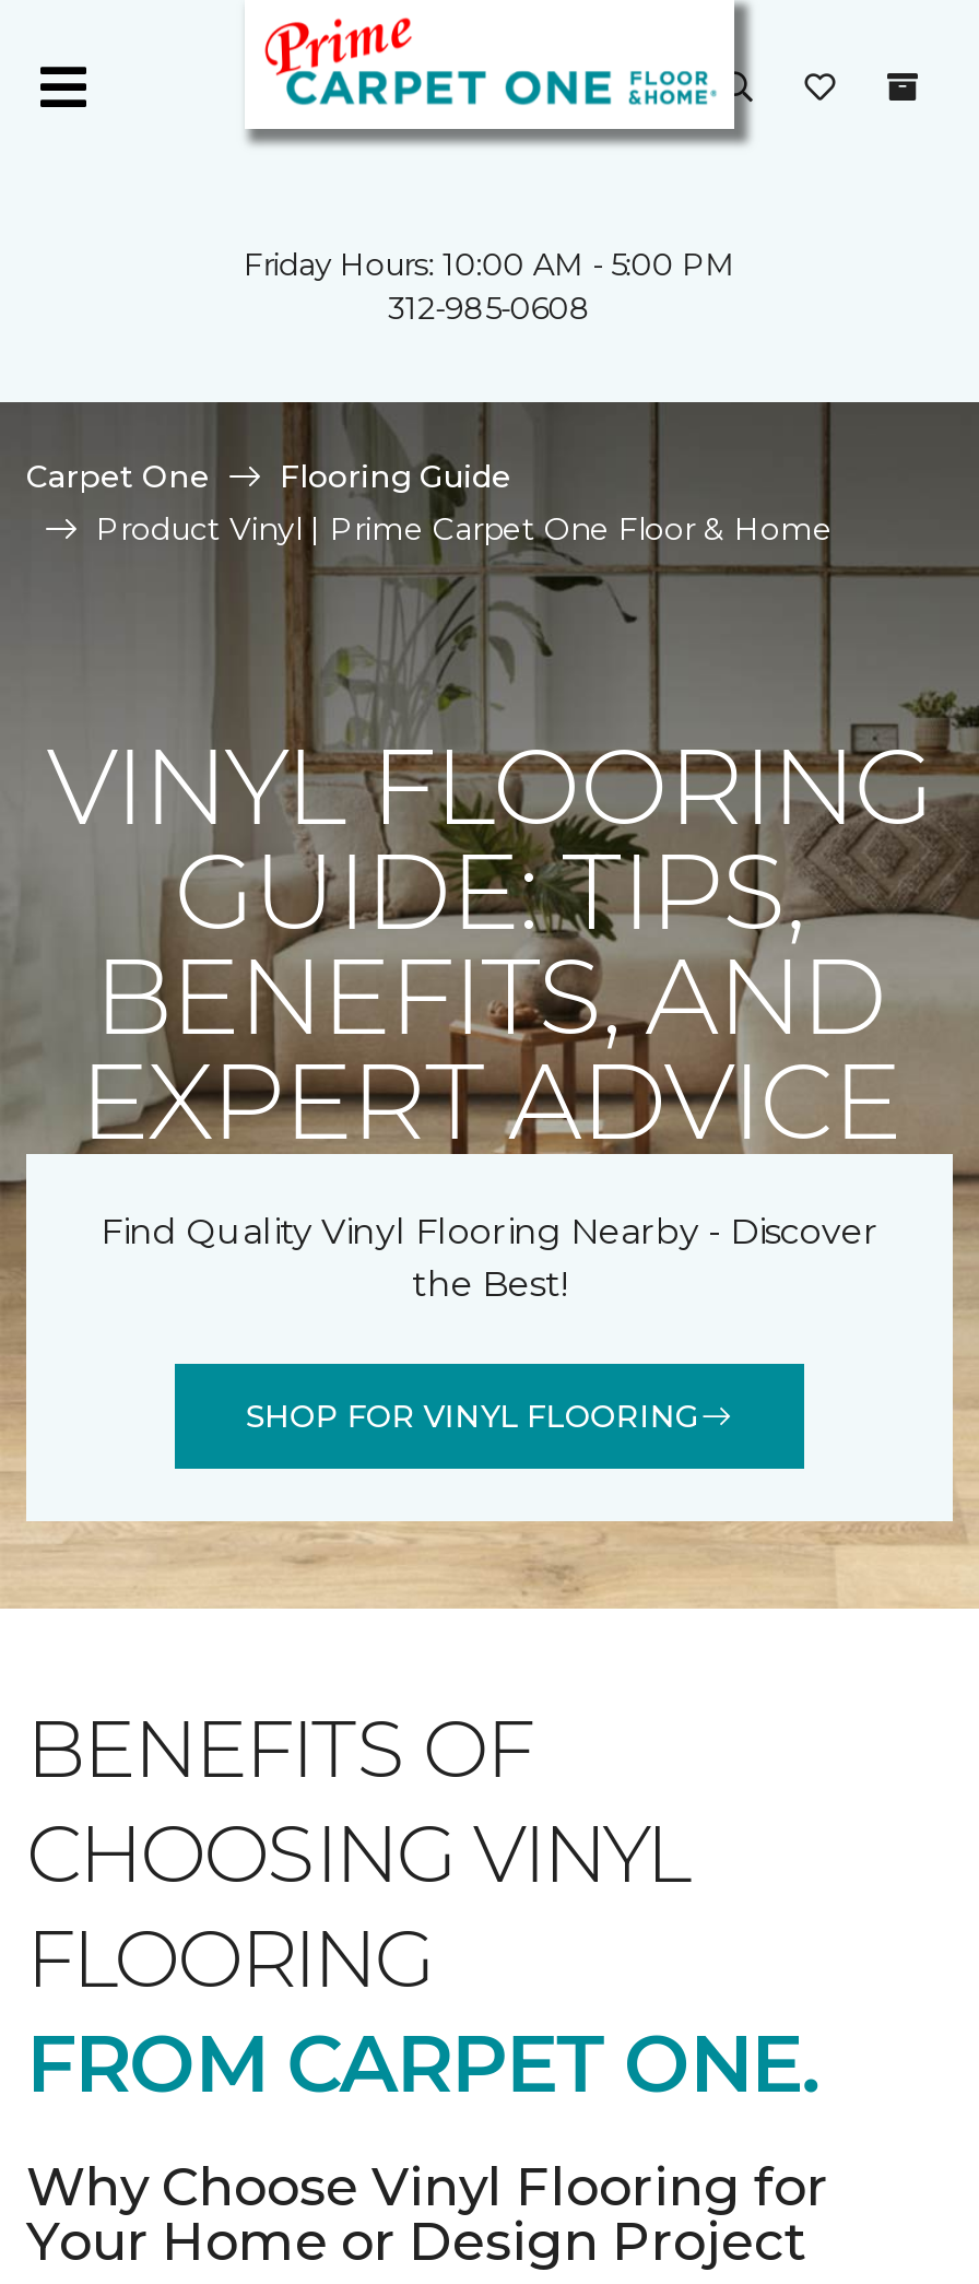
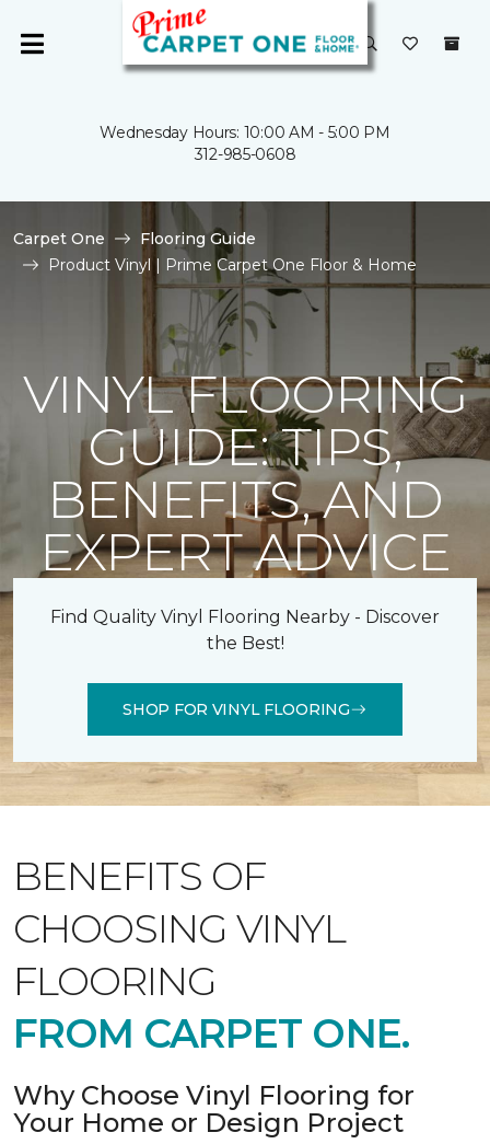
- Friday Hours: 10:00 AM - 5:00 PM
+ Wednesday Hours: 10:00 AM - 5:00 PM
